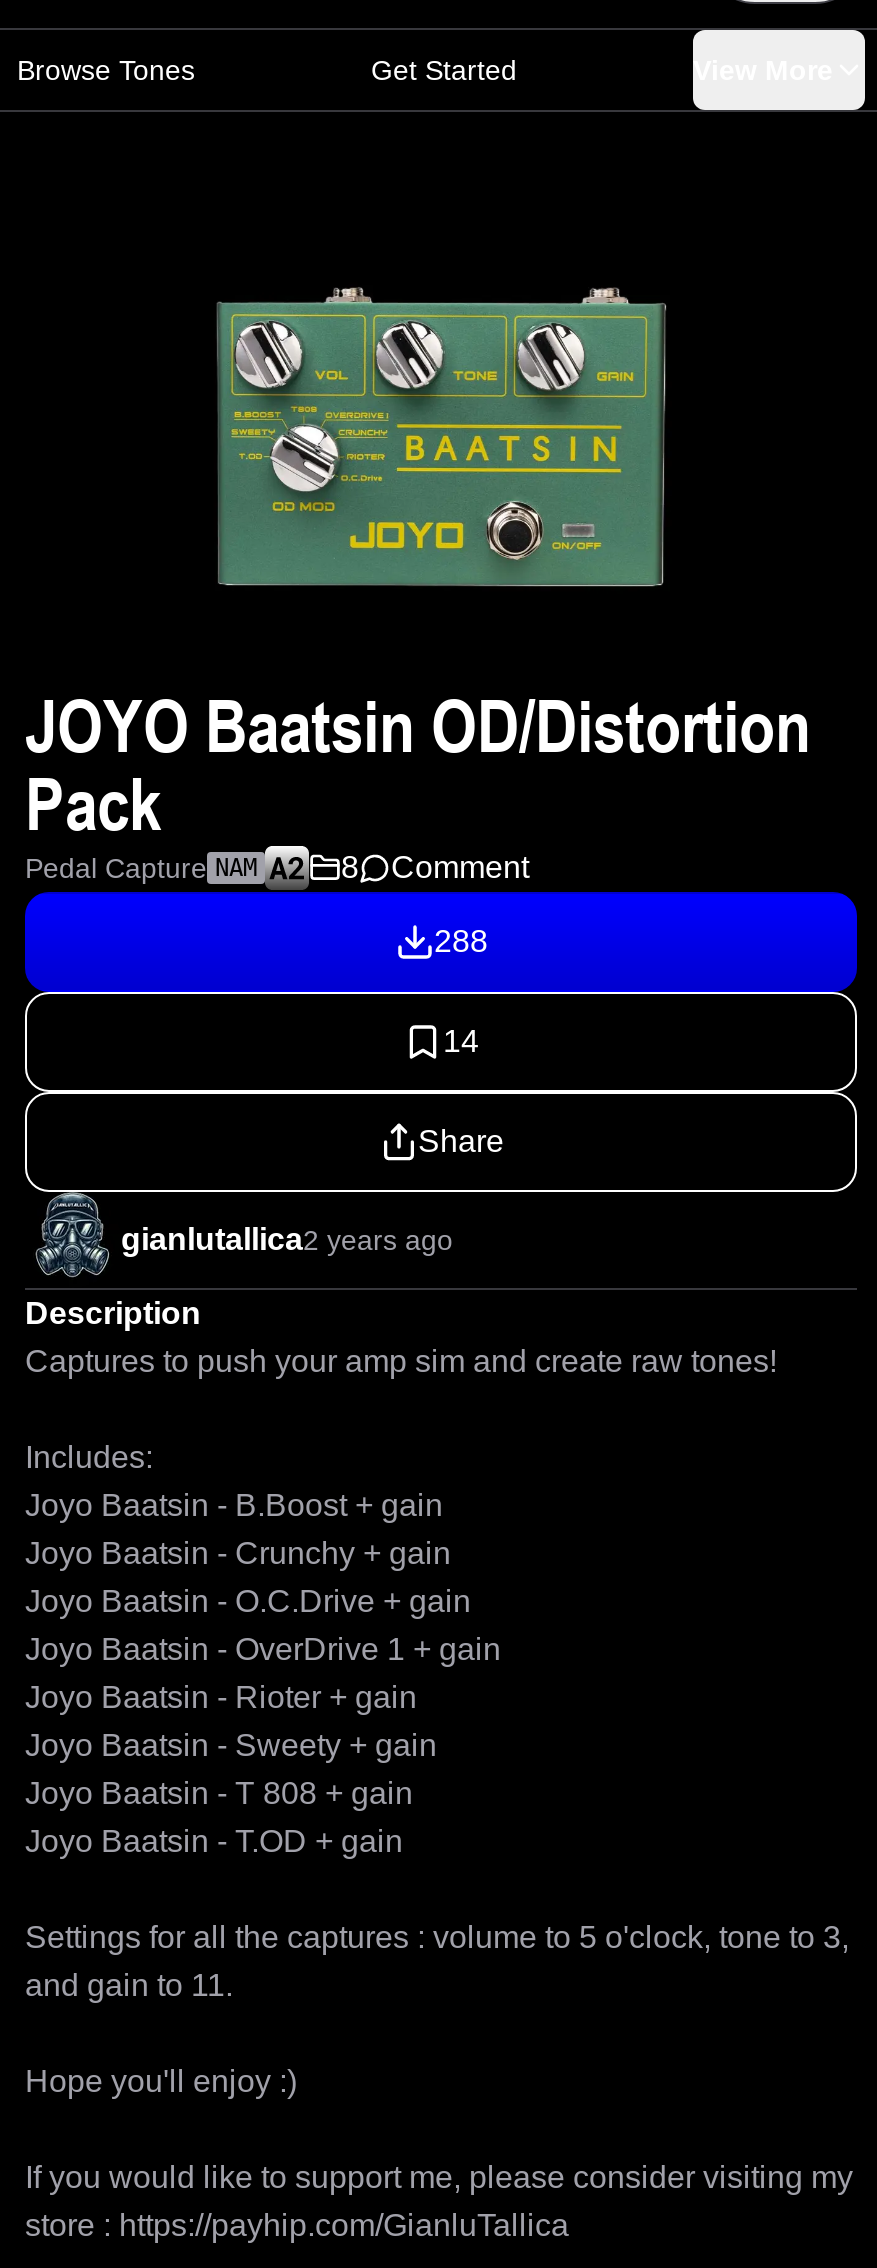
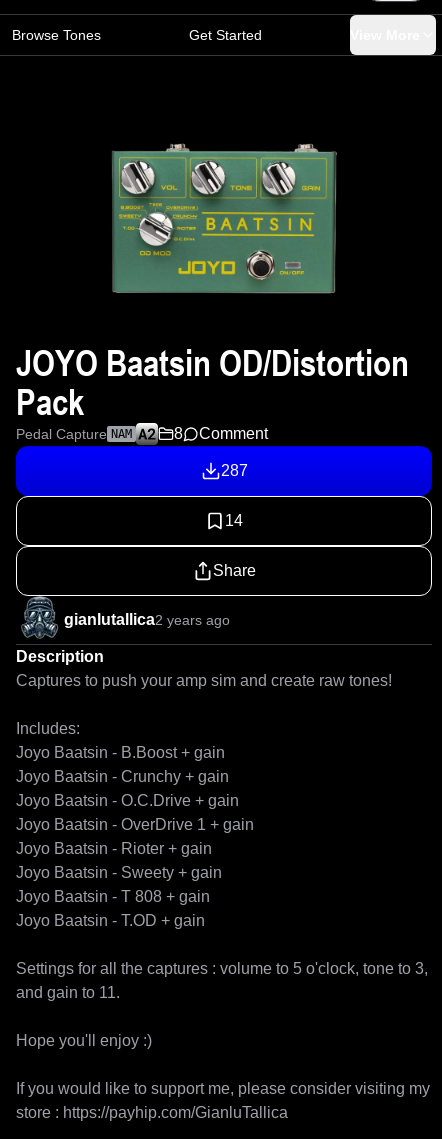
- 288
+ 287
